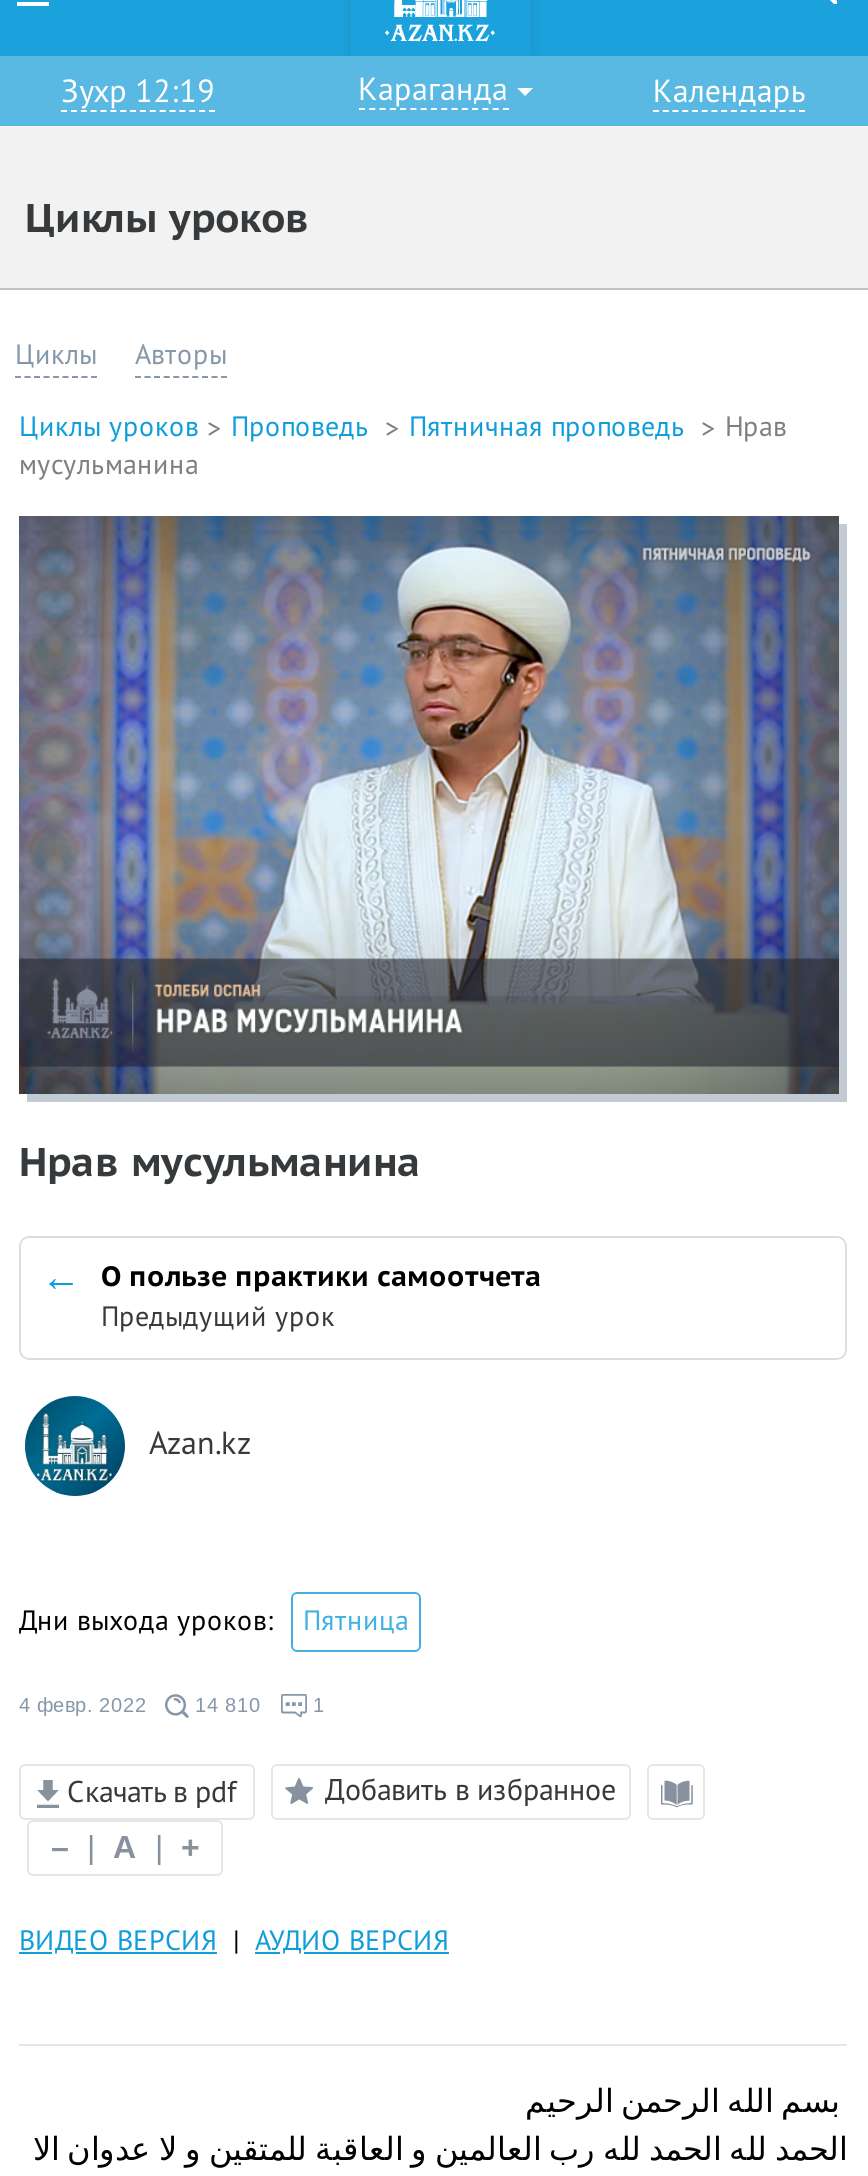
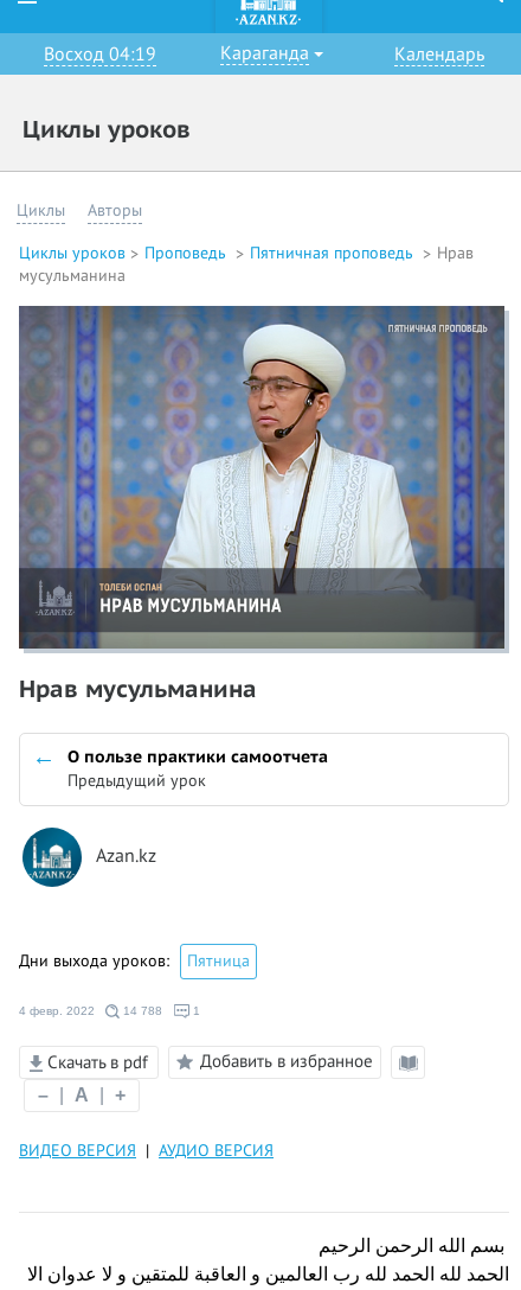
- Зухр 12:19
+ Восход 04:19

- 4 февр. 2022 14 810
+ 4 февр. 2022 14 788
